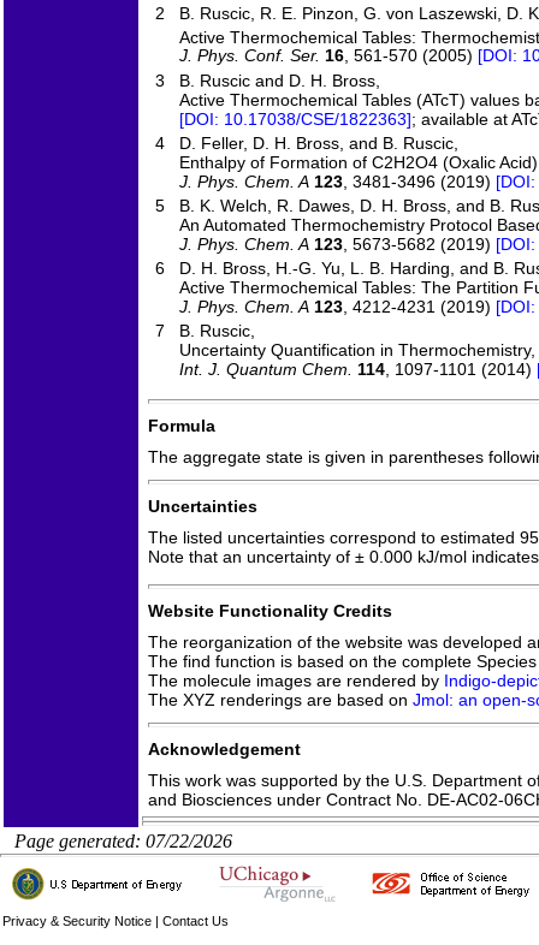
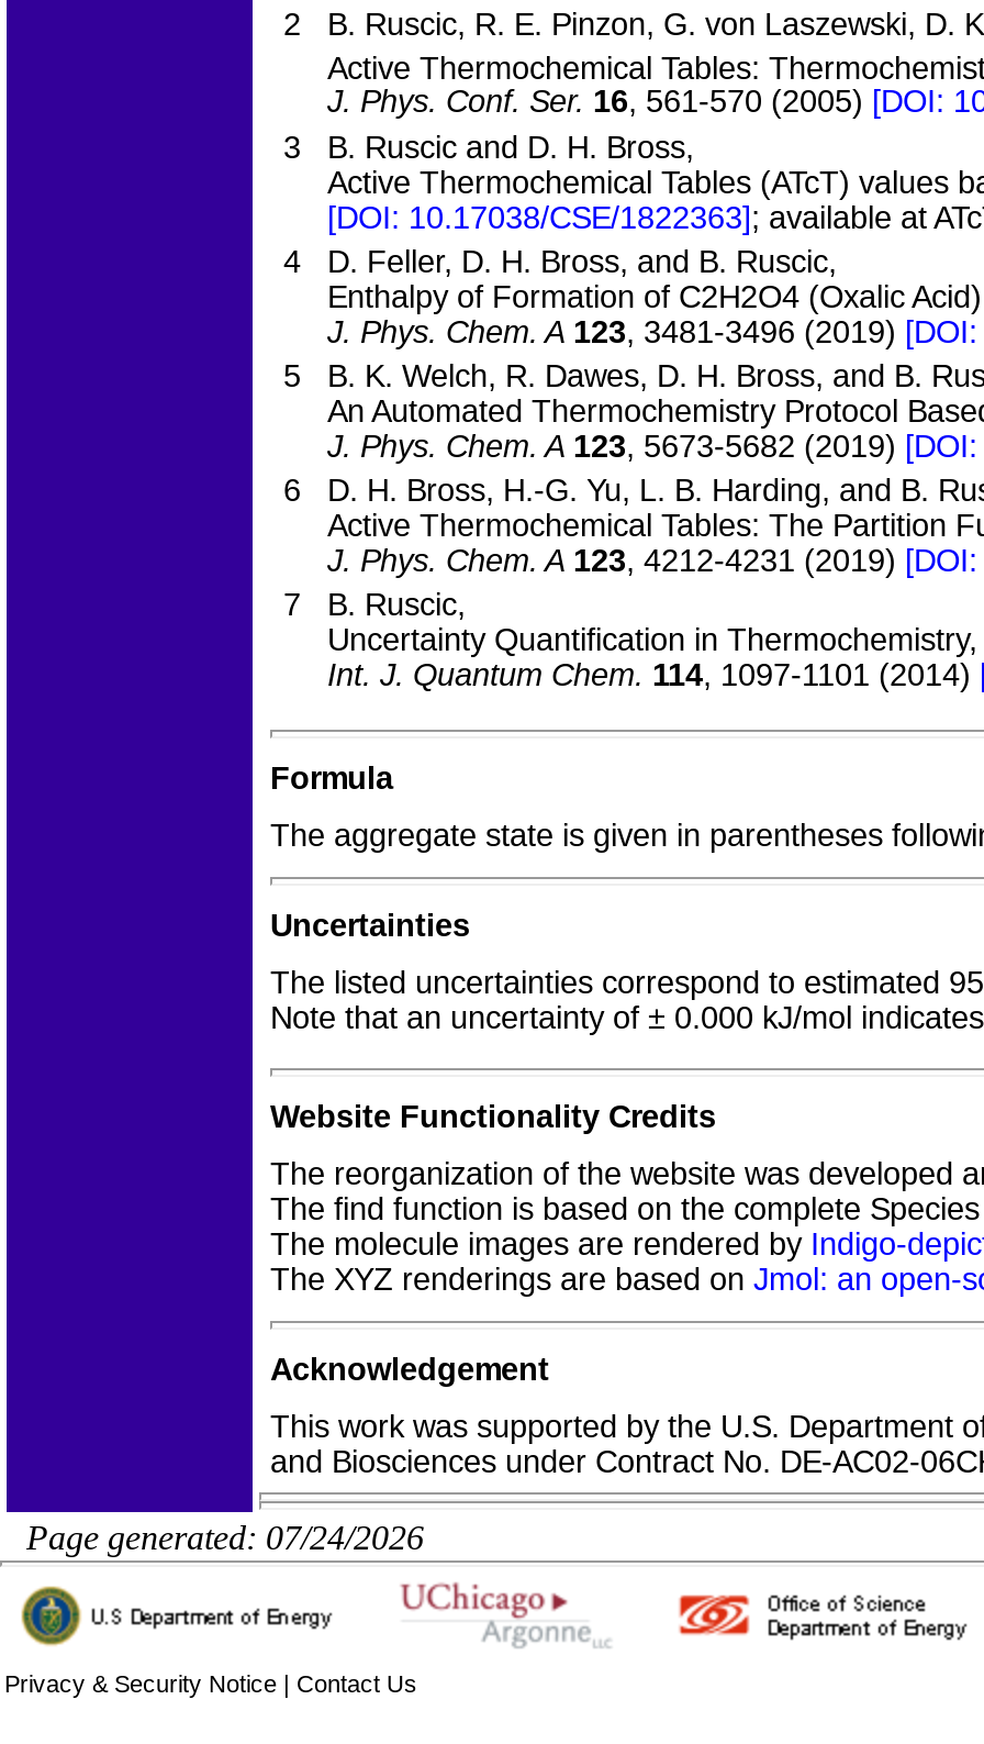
- Page generated: 07/22/2026
+ Page generated: 07/24/2026
